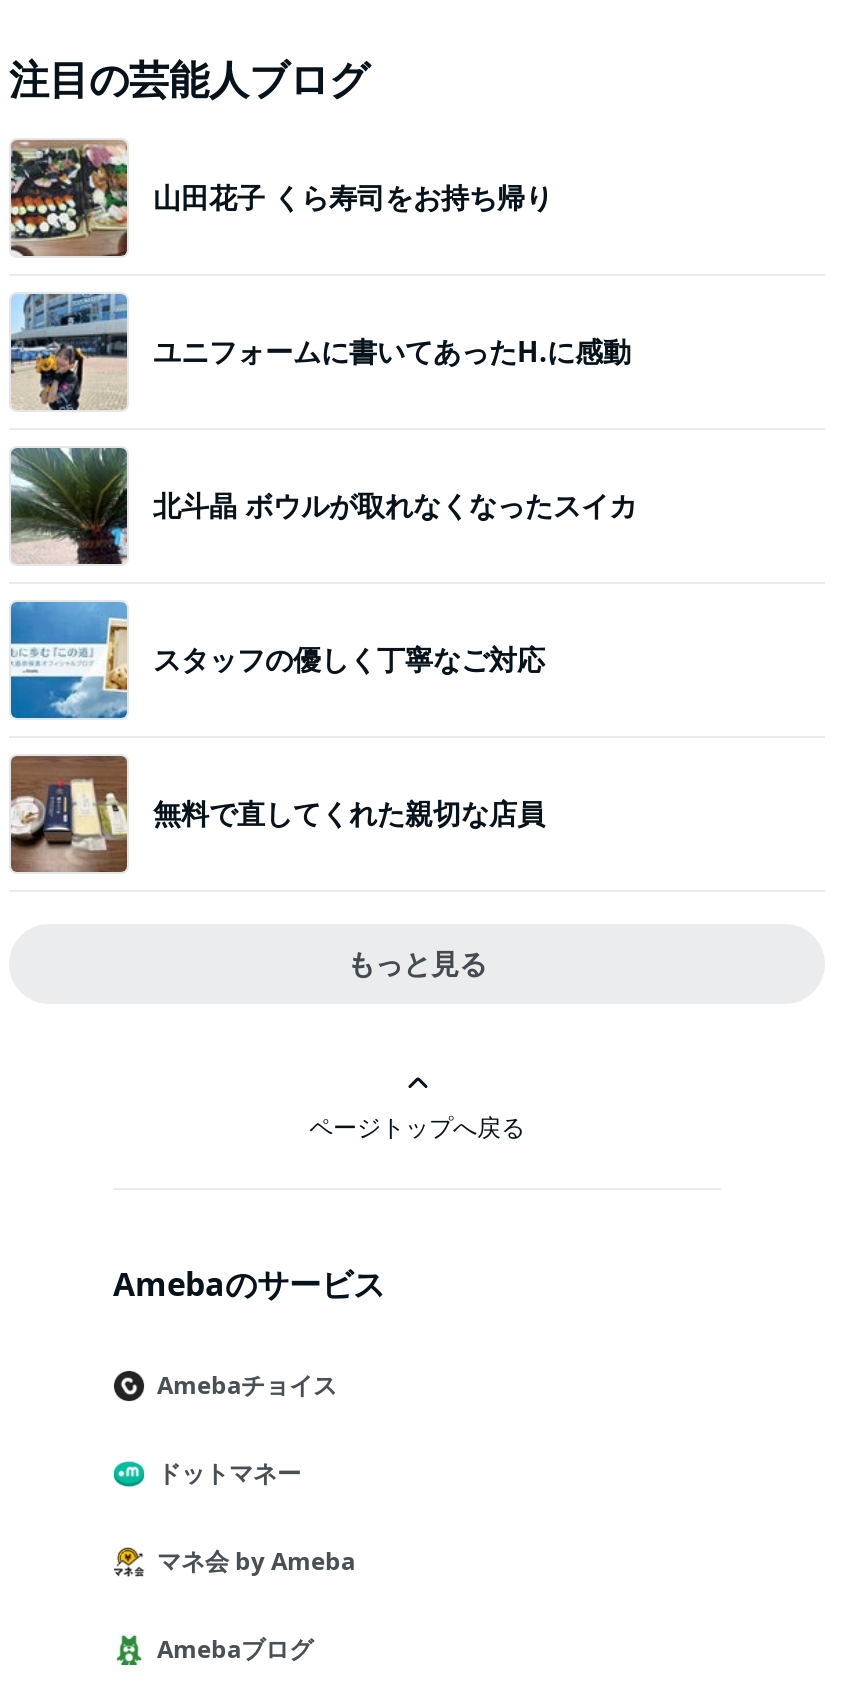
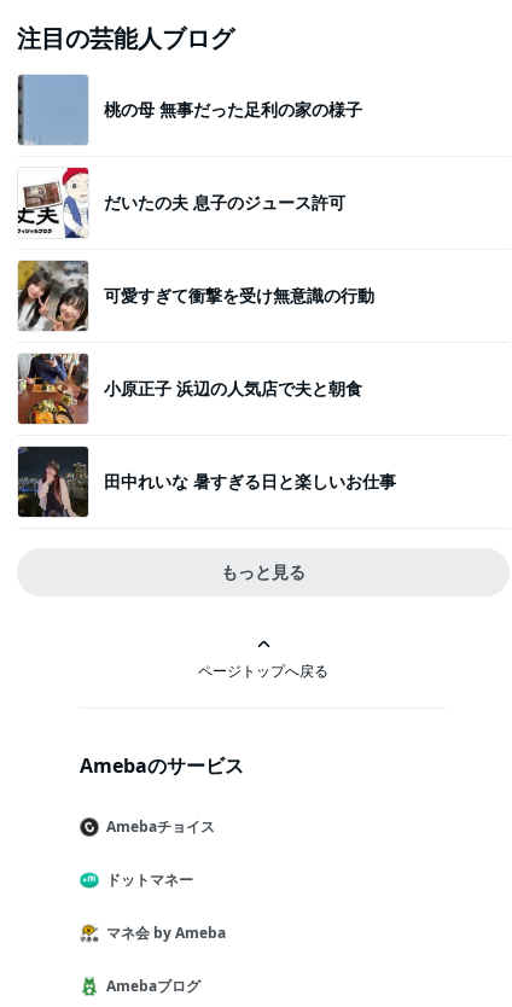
- [image]
- 山田花子 くら寿司をお持ち帰り
+ [image]
+ 桃の母 無事だった足利の家の様子

- [image]
- ユニフォームに書いてあったH.に感動
+ [image]
+ だいたの夫 息子のジュース許可

- [image]
- 北斗晶 ボウルが取れなくなったスイカ
+ [image]
+ 可愛すぎて衝撃を受け無意識の行動

- [image]
- スタッフの優しく丁寧なご対応
+ [image]
+ 小原正子 浜辺の人気店で夫と朝食

- [image]
- 無料で直してくれた親切な店員
+ [image]
+ 田中れいな 暑すぎる日と楽しいお仕事
